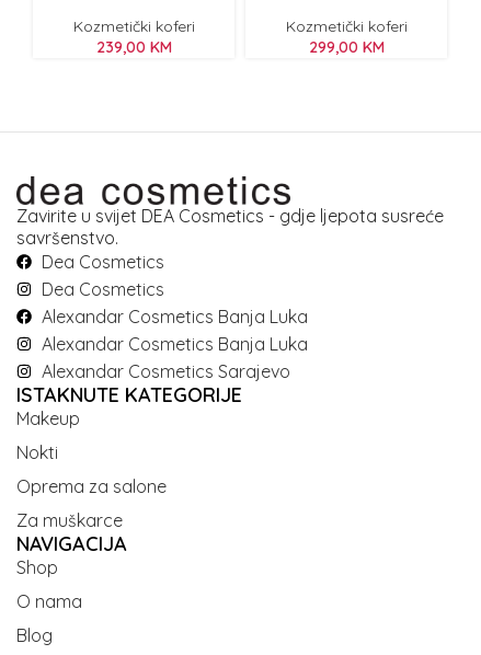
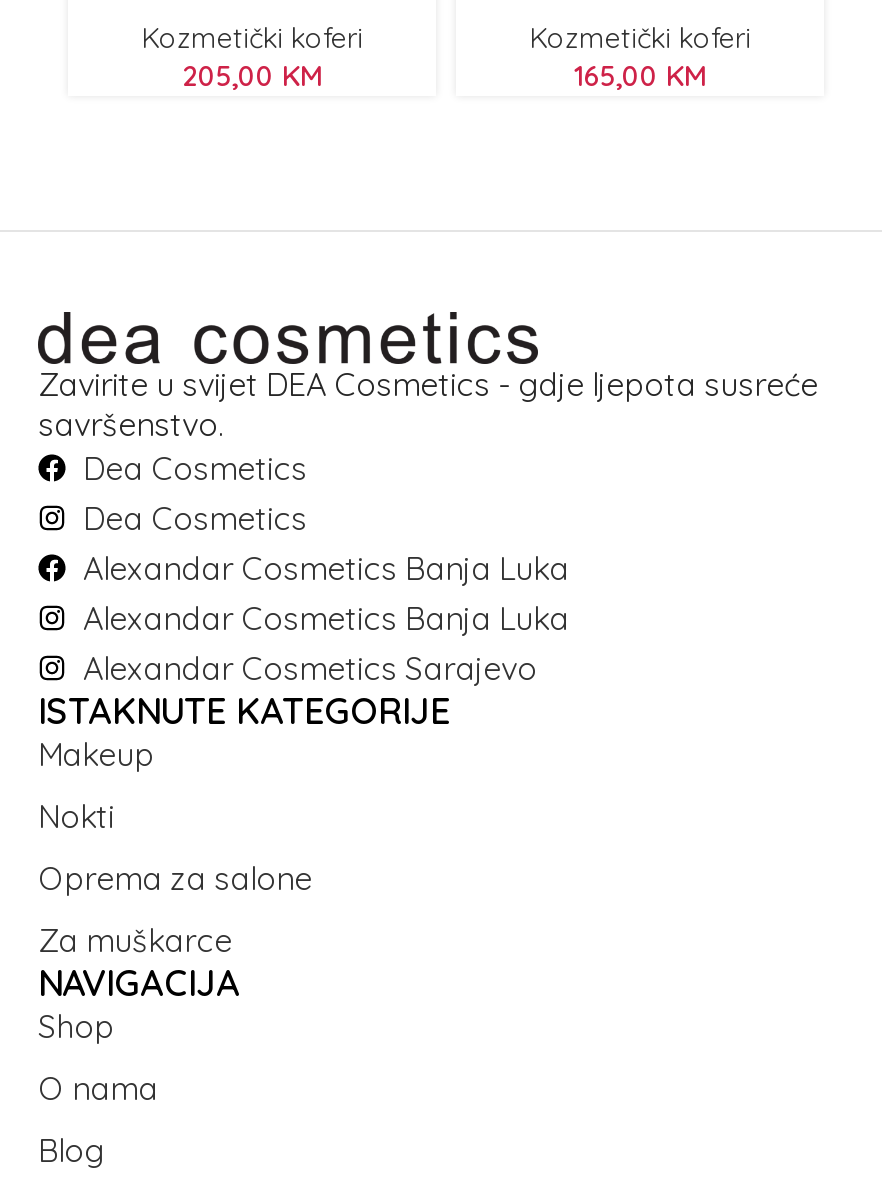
- 239,00 KM
+ 205,00 KM

- 299,00 KM
+ 165,00 KM
